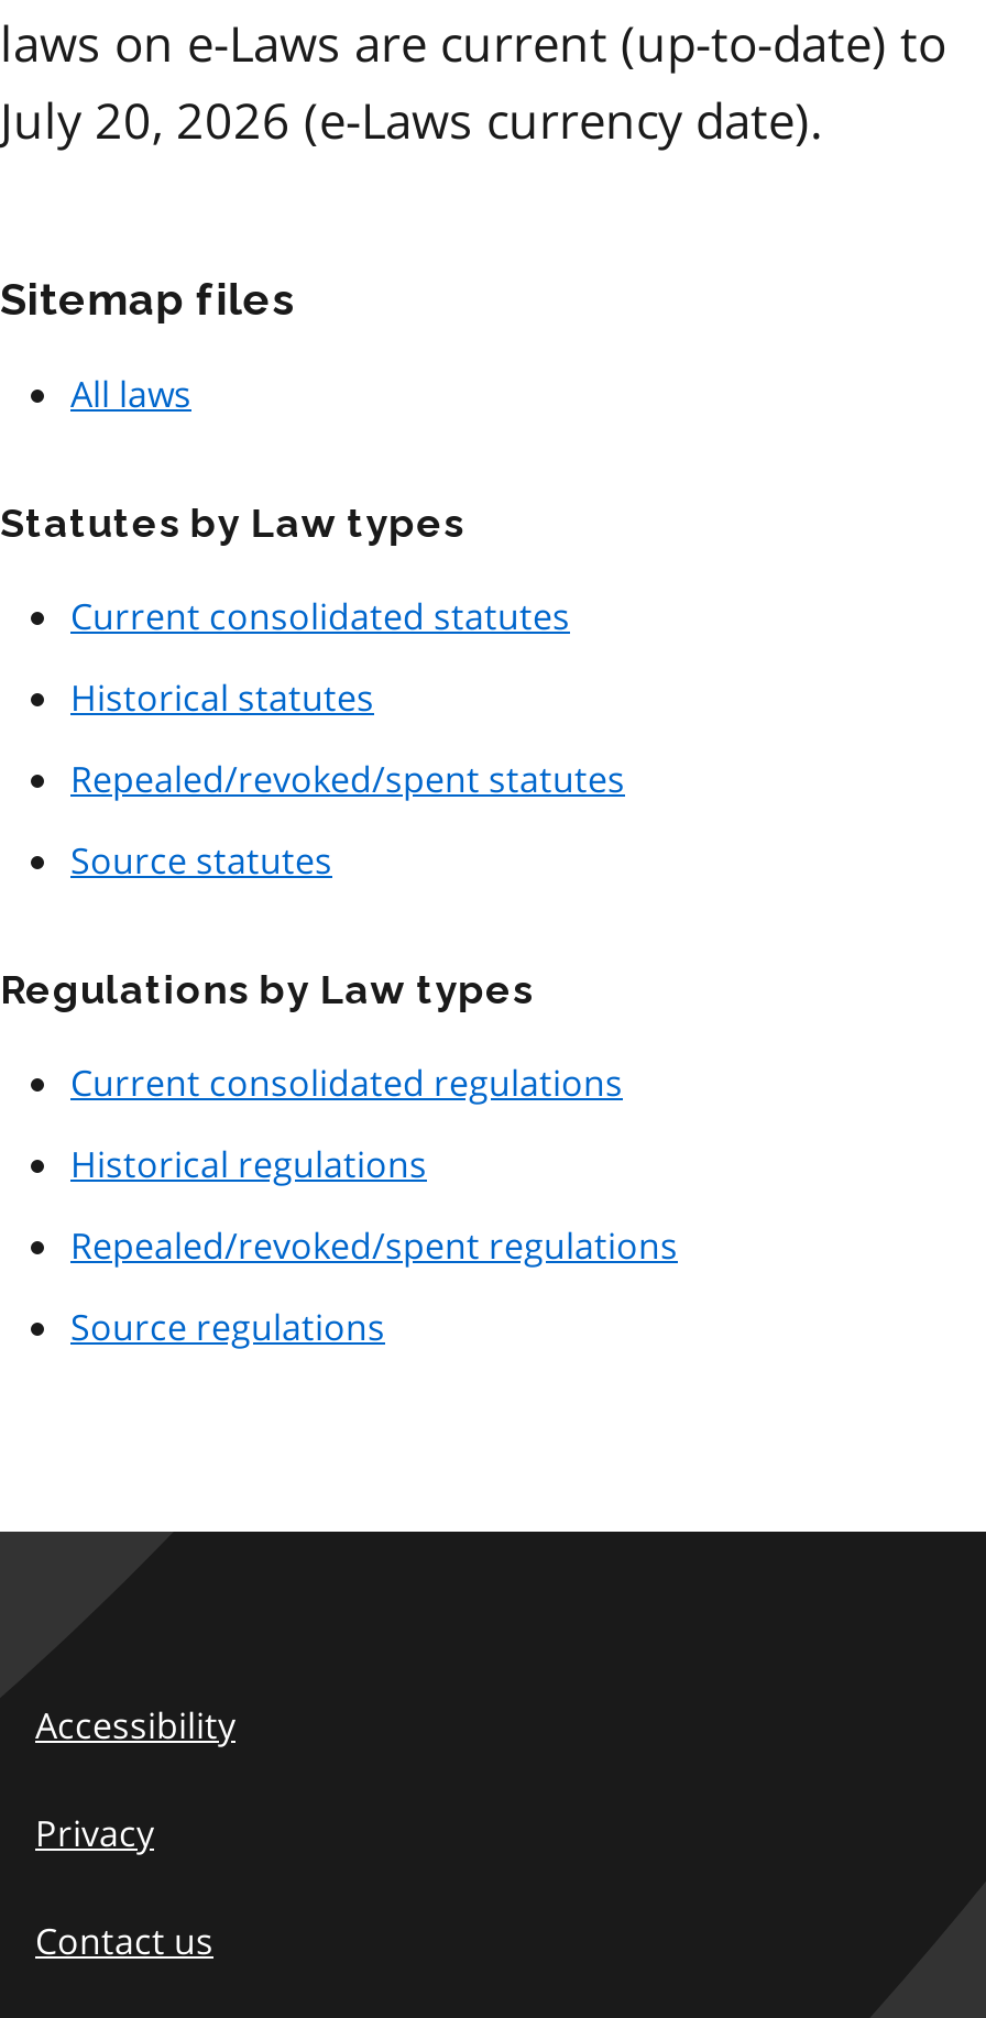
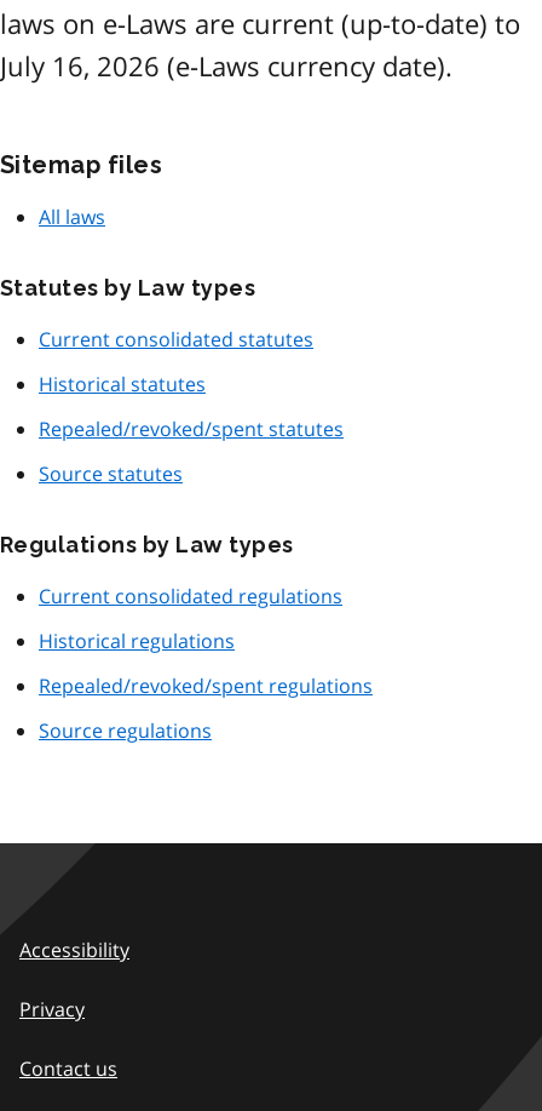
- July 20, 2026 (e-Laws currency date).
+ July 16, 2026 (e-Laws currency date).
